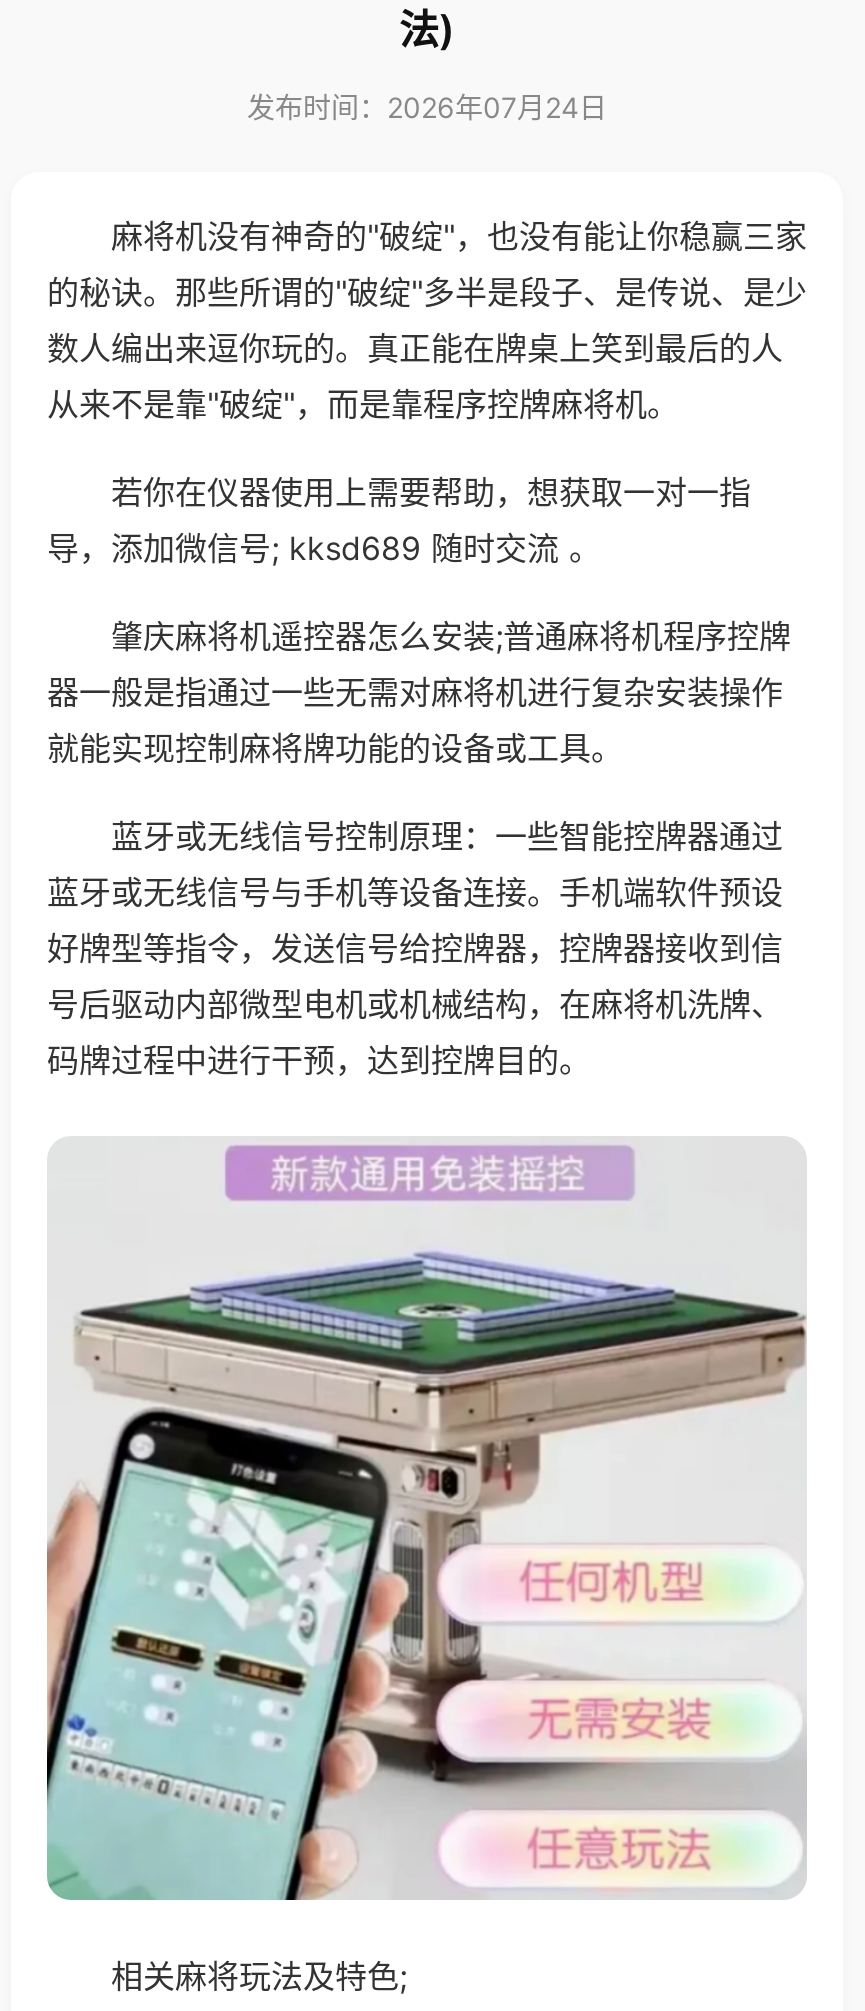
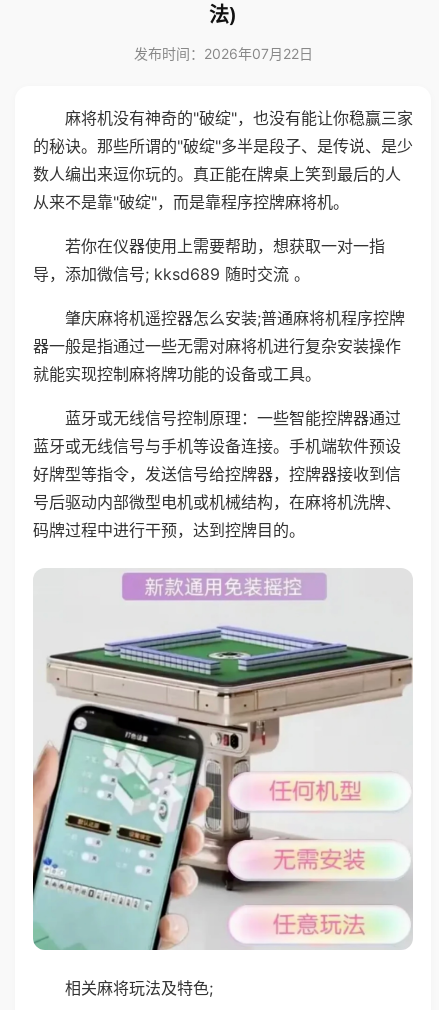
- 发布时间：2026年07月24日
+ 发布时间：2026年07月22日
